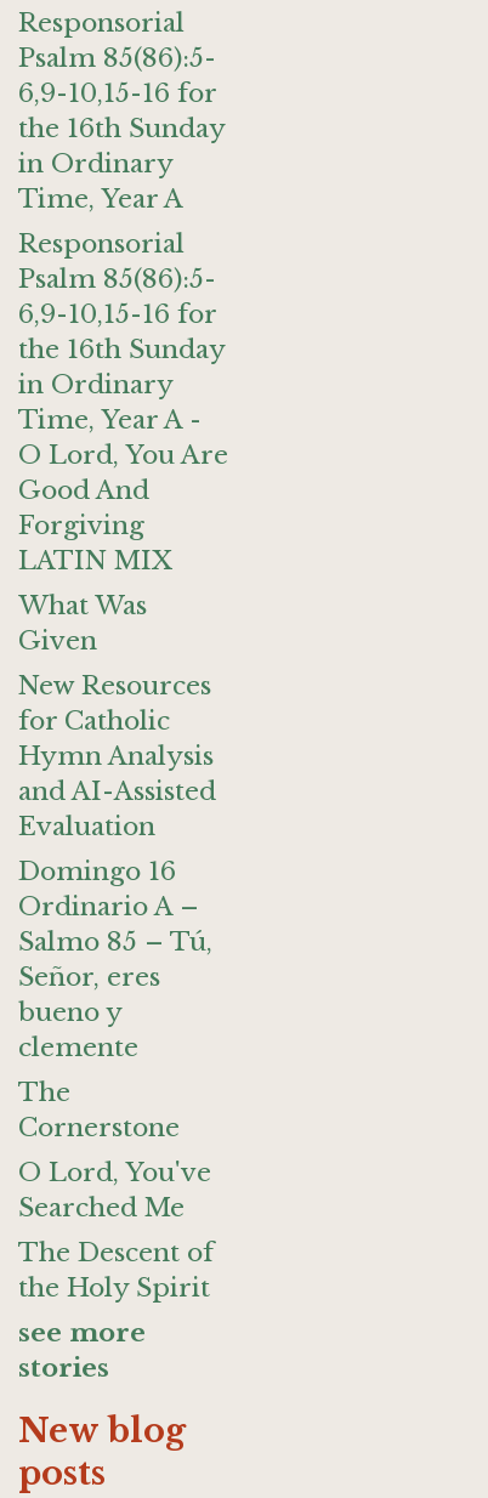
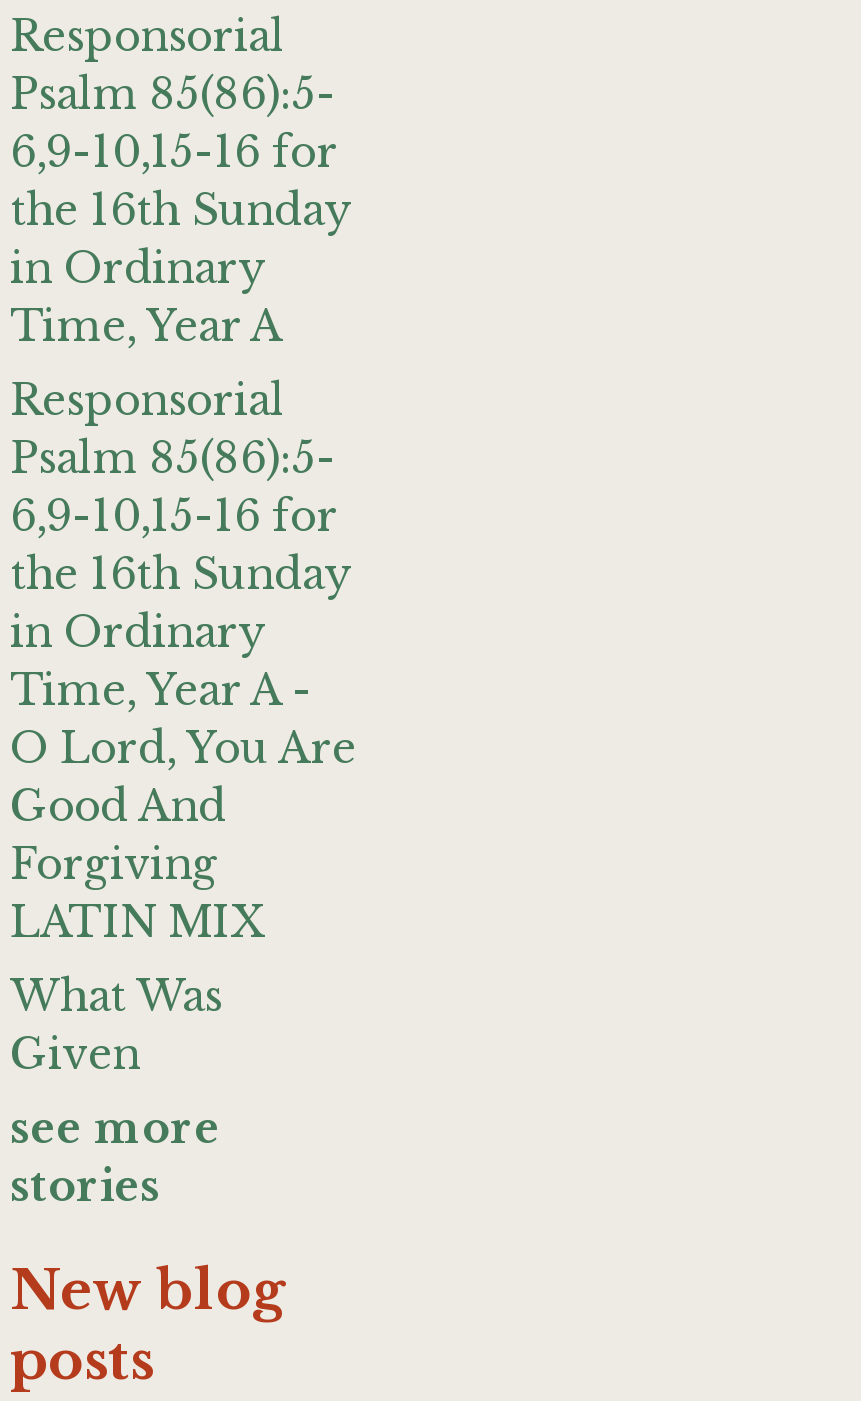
- New Resources
- for Catholic
- Hymn Analysis
- and AI-Assisted
- Evaluation
- Domingo 16
- Ordinario A –
- Salmo 85 – Tú,
- Señor, eres
- bueno y
- clemente
- The
- Cornerstone
- O Lord, You've
- Searched Me
- The Descent of
- the Holy Spirit
